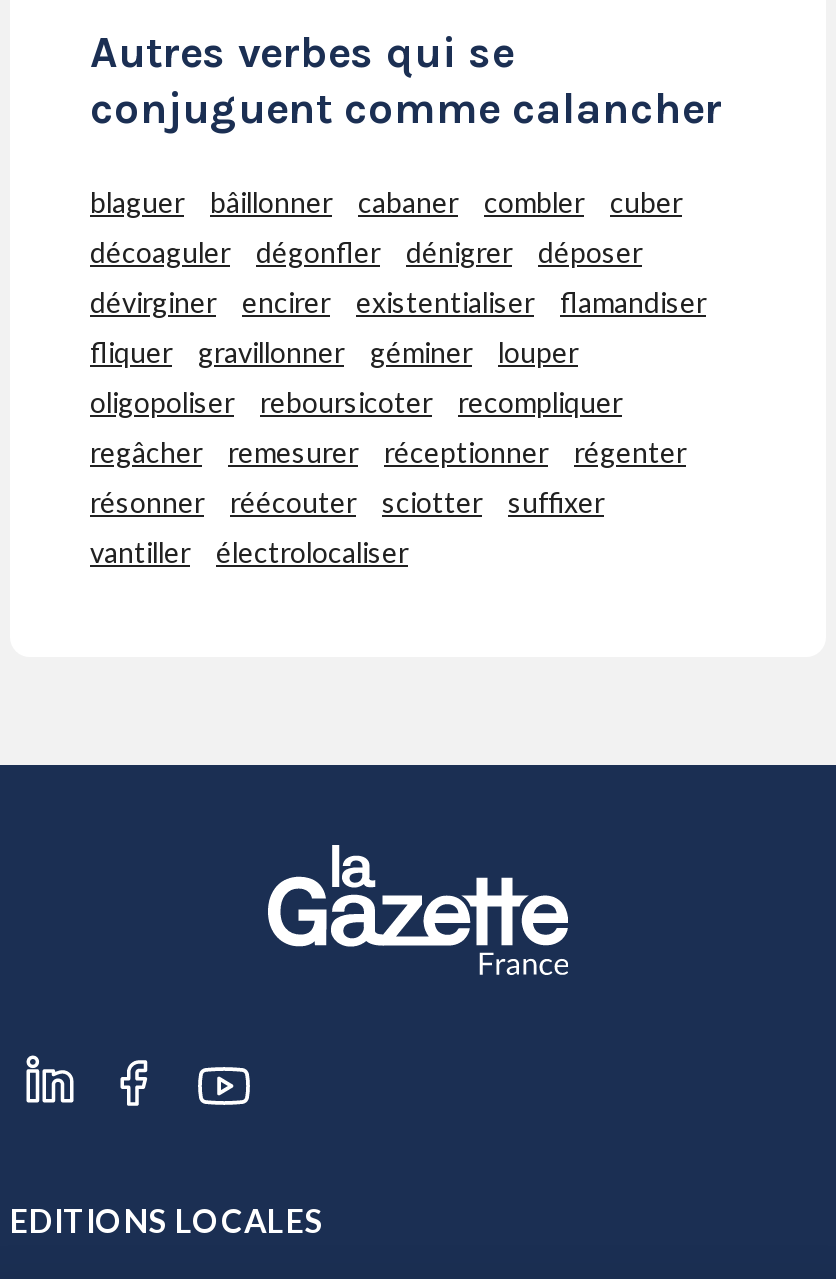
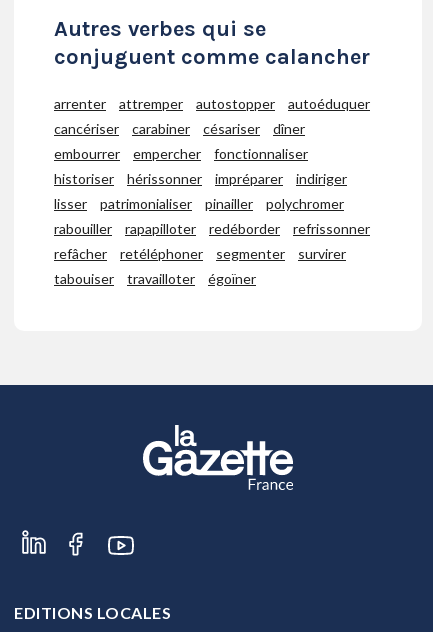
- blaguer
- bâillonner
- cabaner
- combler
- cuber
+ arrenter
+ attremper
+ autostopper
+ autoéduquer

- décoaguler
- dégonfler
- dénigrer
- déposer
+ cancériser
+ carabiner
+ césariser
+ dîner

- dévirginer
- encirer
- existentialiser
- flamandiser
+ embourrer
+ empercher
+ fonctionnaliser

- fliquer
- gravillonner
- géminer
- louper
+ historiser
+ hérissonner
+ impréparer
+ indiriger

- oligopoliser
- reboursicoter
- recompliquer
+ lisser
+ patrimonialiser
+ pinailler
+ polychromer

- regâcher
- remesurer
- réceptionner
- régenter
+ rabouiller
+ rapapilloter
+ redéborder
+ refrissonner

- résonner
- réécouter
- sciotter
- suffixer
+ refâcher
+ retéléphoner
+ segmenter
+ survirer

- vantiller
- électrolocaliser
+ tabouiser
+ travailloter
+ égoïner
